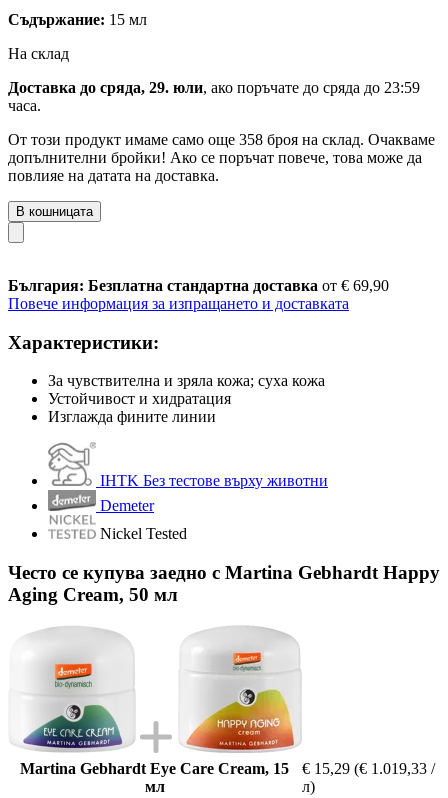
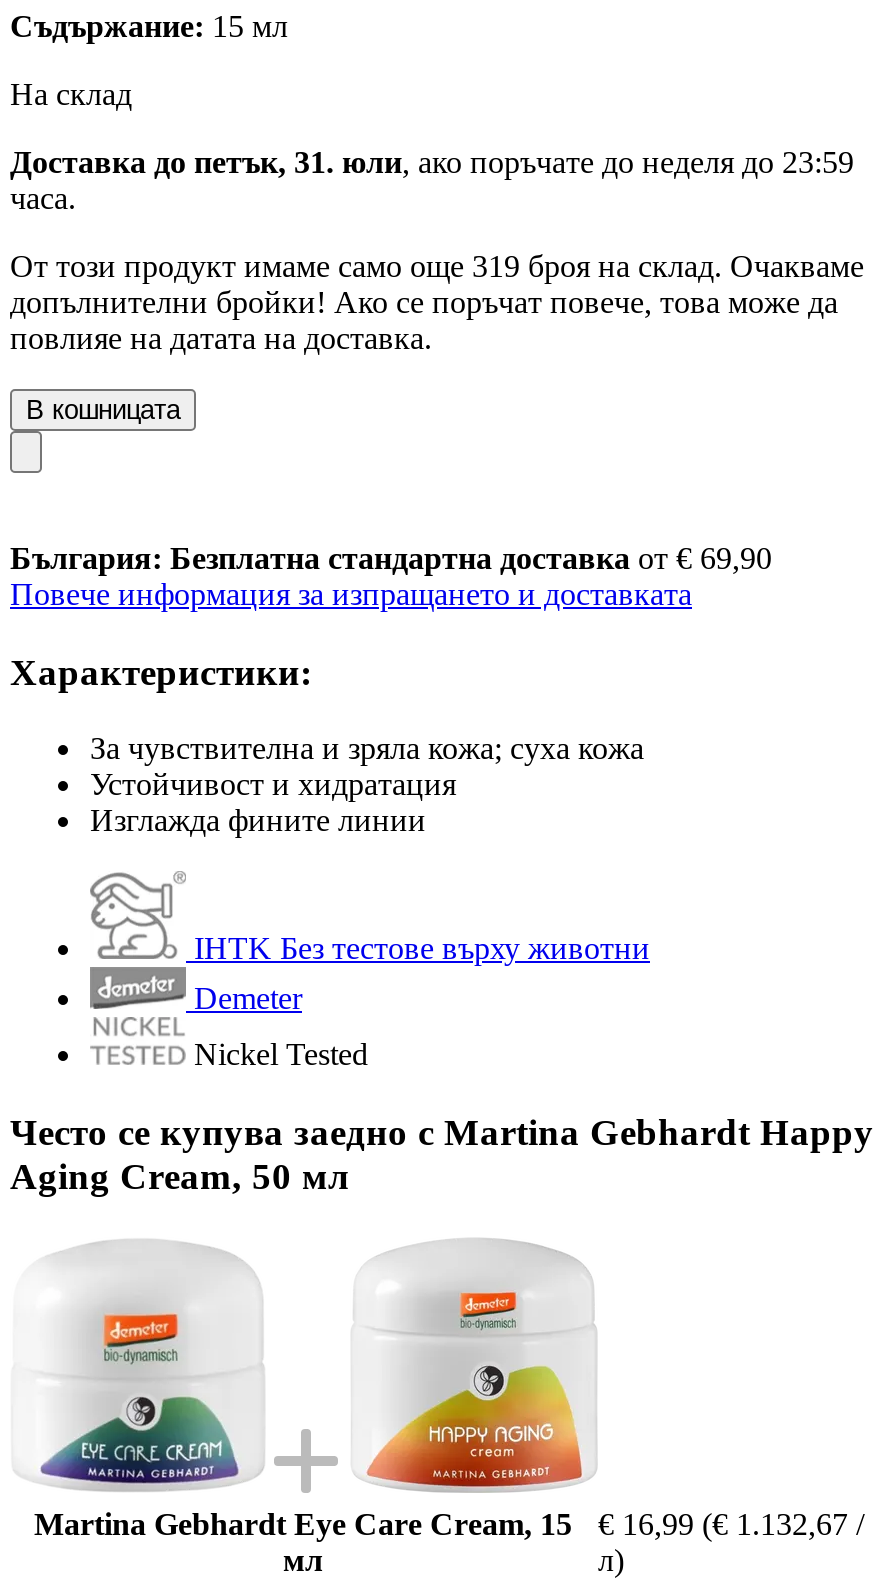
- Доставка до сряда, 29. юли, ако поръчате до сряда до 23:59
+ Доставка до петък, 31. юли, ако поръчате до неделя до 23:59

- От този продукт имаме само още 358 броя на склад. Очакваме
+ От този продукт имаме само още 319 броя на склад. Очакваме

- Martina Gebhardt Eye Care Cream, 15 € 15,29 (€ 1.019,33 /
+ Martina Gebhardt Eye Care Cream, 15 € 16,99 (€ 1.132,67 /
